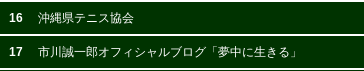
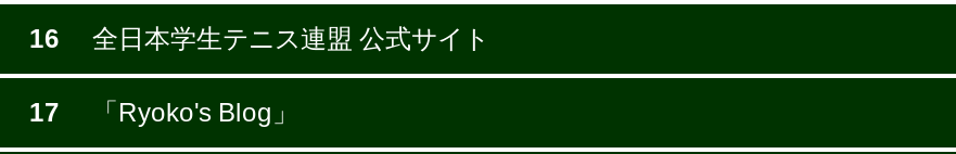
- 沖縄県テニス協会
+ 全日本学生テニス連盟 公式サイト

- 市川誠一郎オフィシャルブログ「夢中に生きる」
+ 「Ryoko's Blog」
